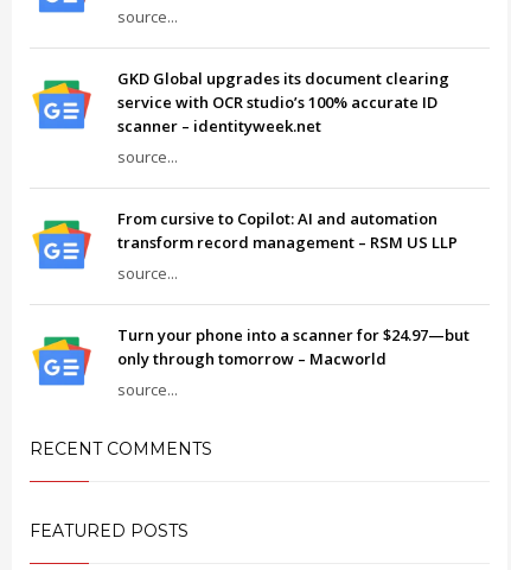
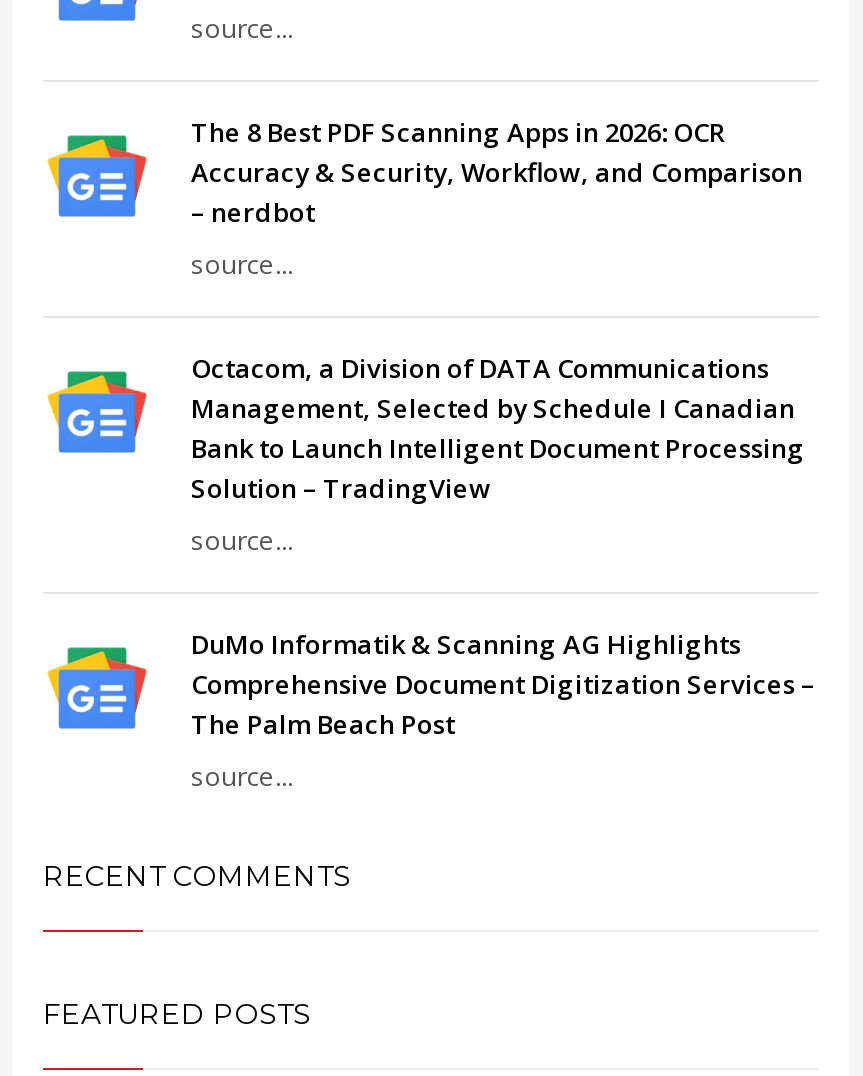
- GKD Global upgrades its document clearing
- service with OCR studio’s 100% accurate ID
- scanner – identityweek.net
+ The 8 Best PDF Scanning Apps in 2026: OCR
+ Accuracy & Security, Workflow, and Comparison
+ – nerdbot

- From cursive to Copilot: AI and automation
- transform record management – RSM US LLP
+ Octacom, a Division of DATA Communications
+ Management, Selected by Schedule I Canadian
+ Bank to Launch Intelligent Document Processing
+ Solution – TradingView

- Turn your phone into a scanner for $24.97—but
- only through tomorrow – Macworld
+ DuMo Informatik & Scanning AG Highlights
+ Comprehensive Document Digitization Services –
+ The Palm Beach Post
